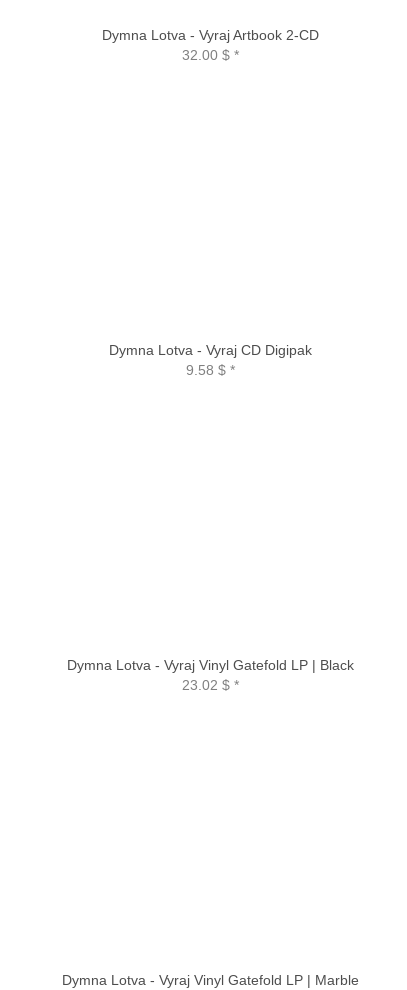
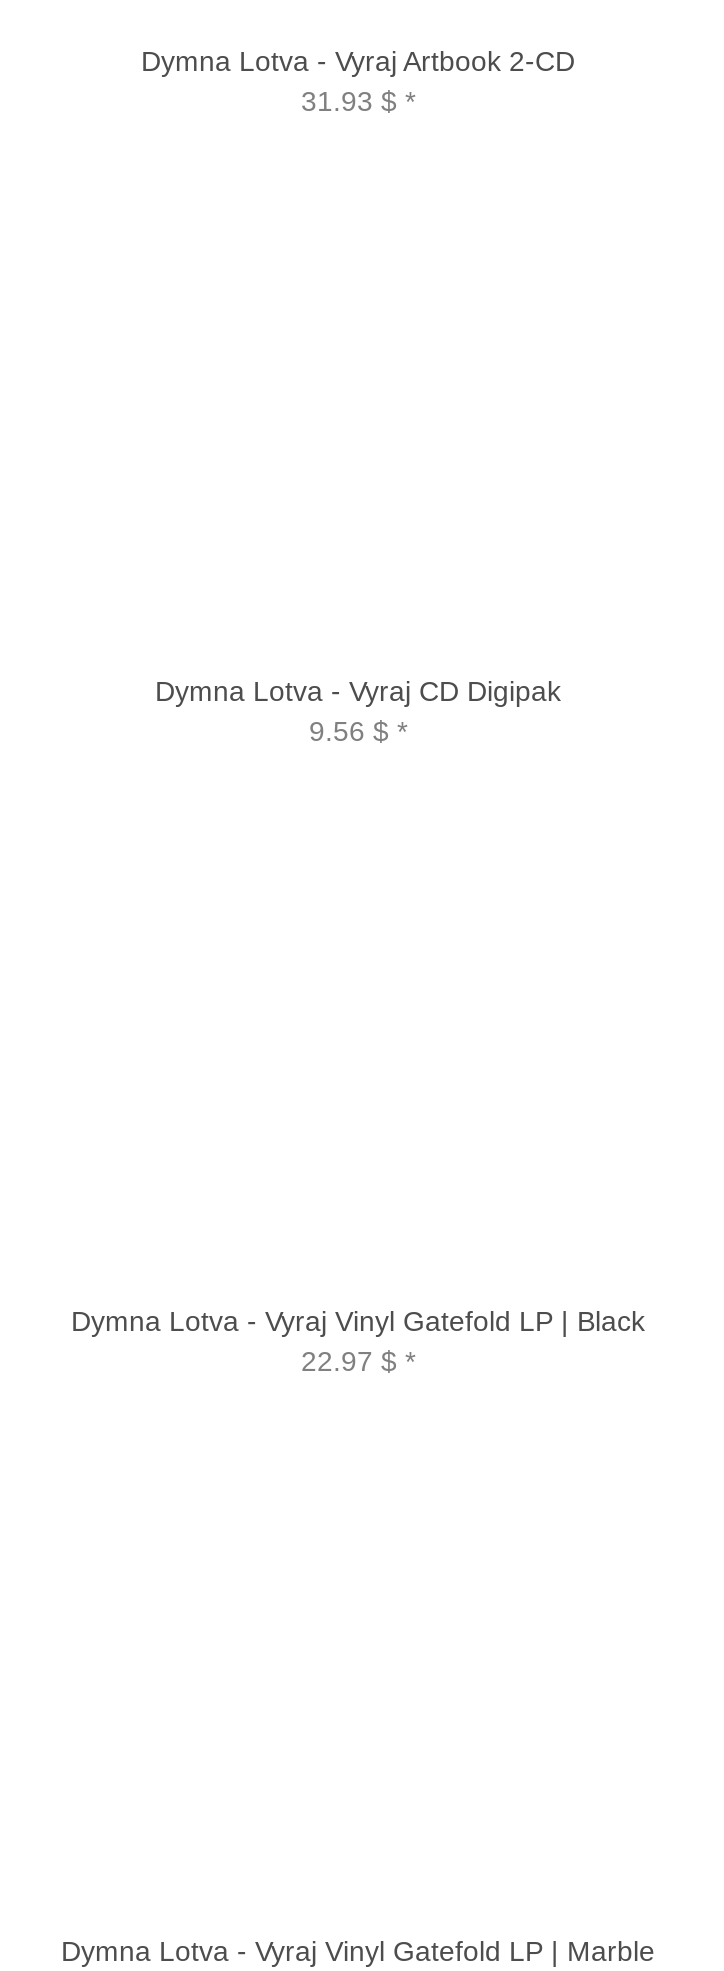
- 32.00 $*
+ 31.93 $*

- 9.58 $*
+ 9.56 $*

- 23.02 $*
+ 22.97 $*
